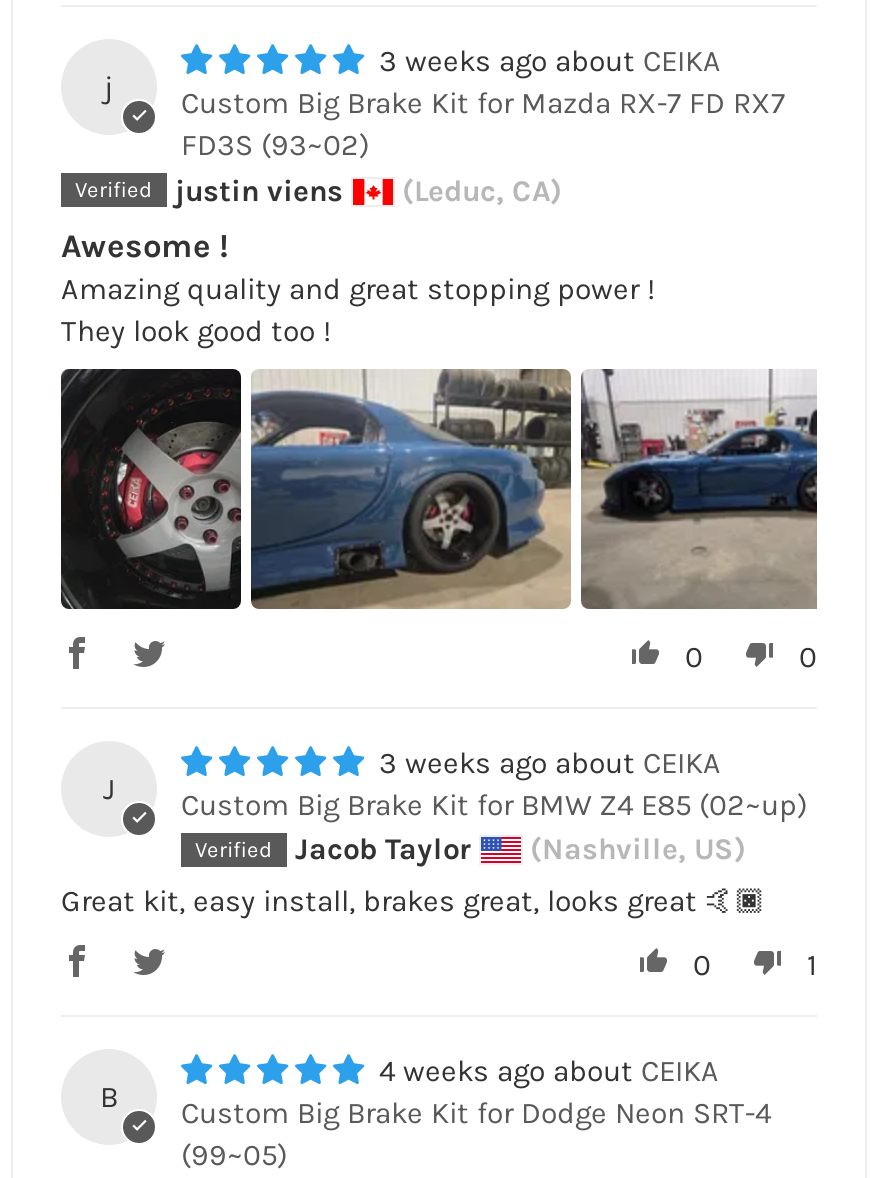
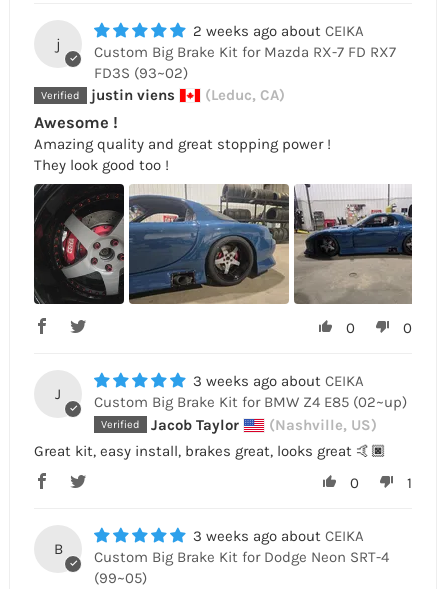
- 3 weeks ago
+ 2 weeks ago

- 4 weeks ago
+ 3 weeks ago
